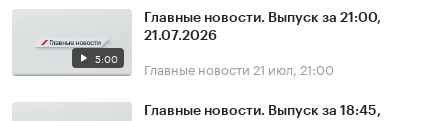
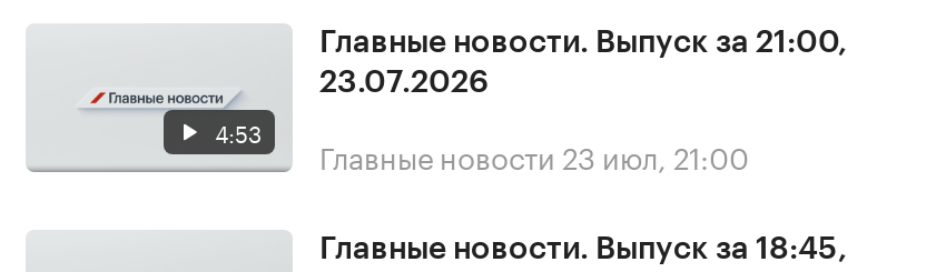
- 21.07.2026
+ 23.07.2026

- 5:00
+ 4:53

- Главные новости 21 июл, 21:00
+ Главные новости 23 июл, 21:00
